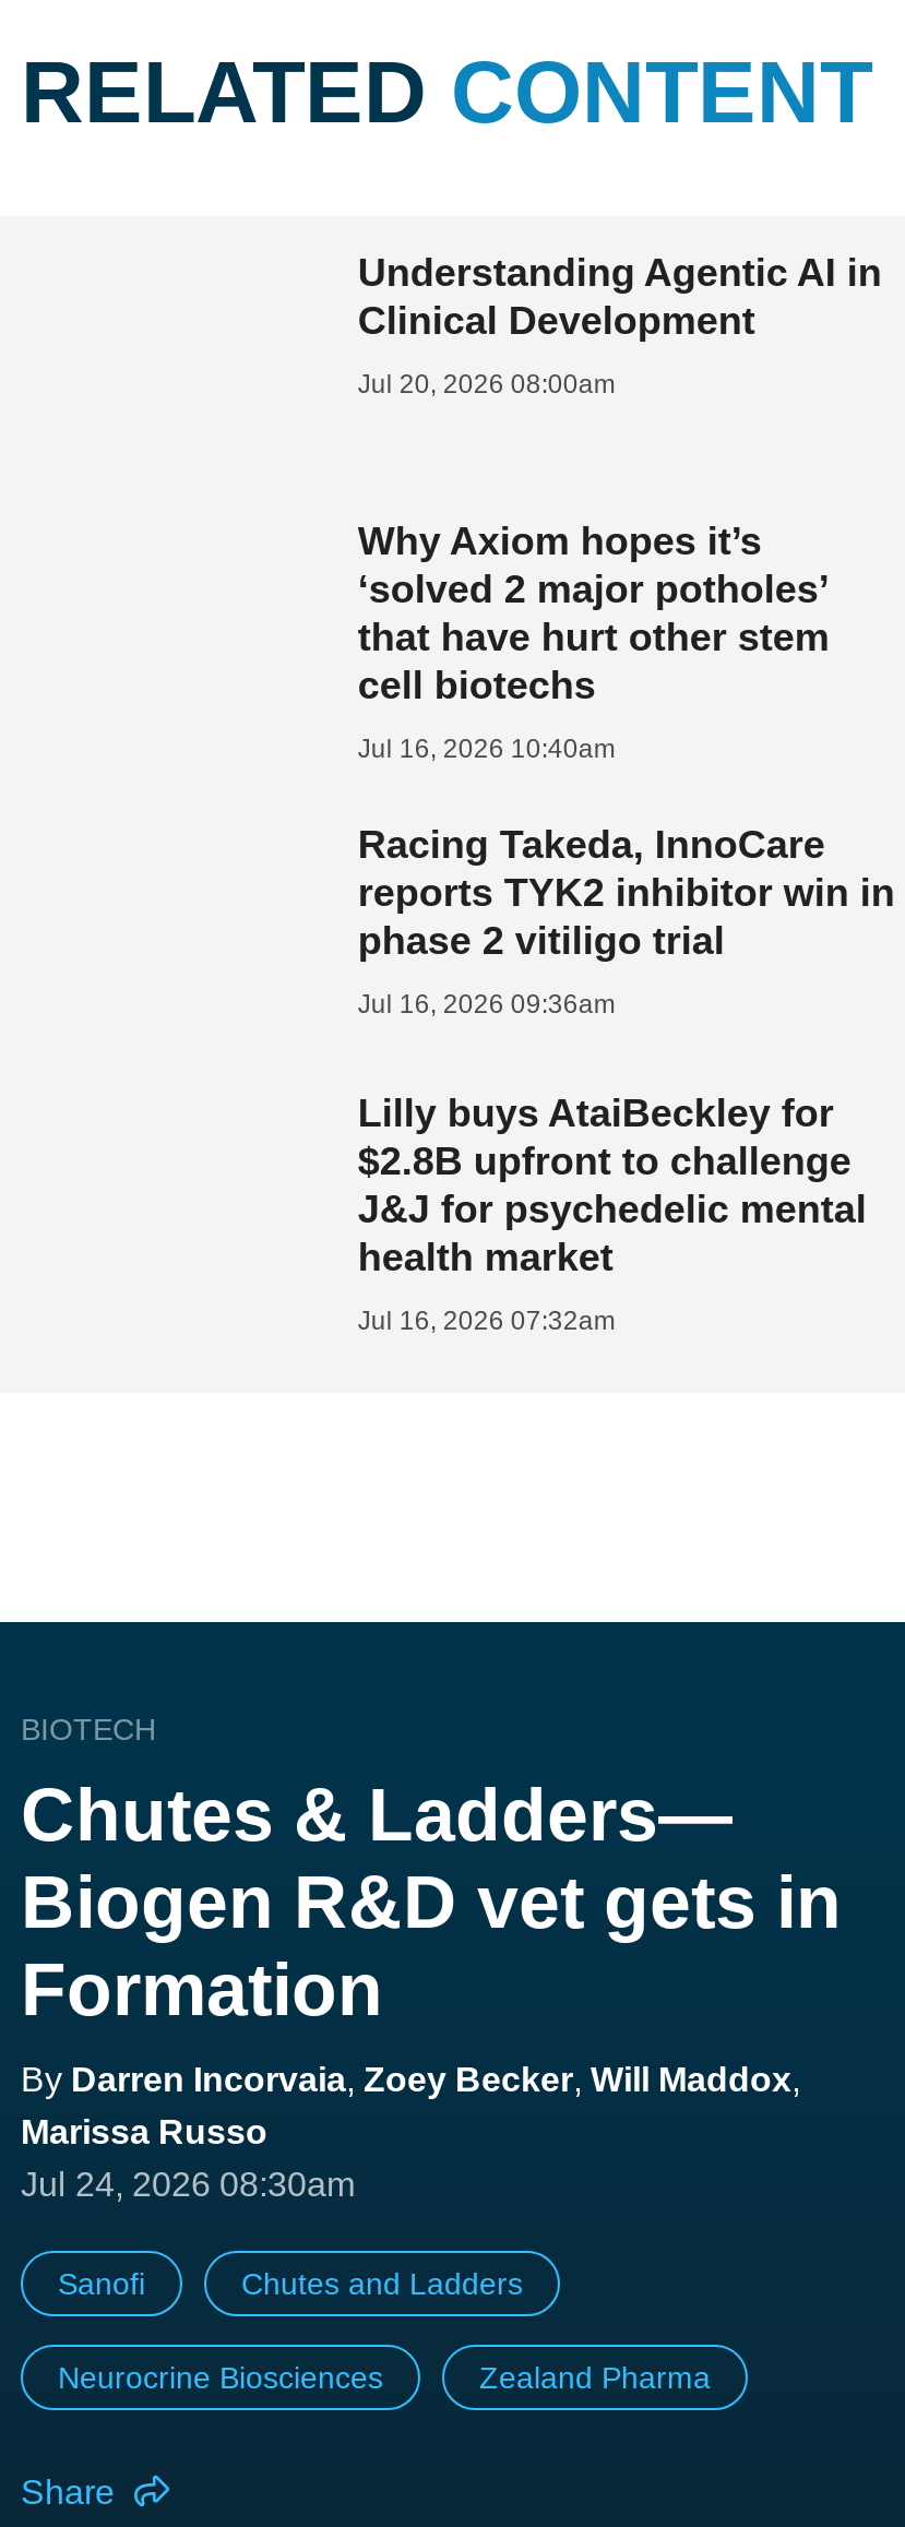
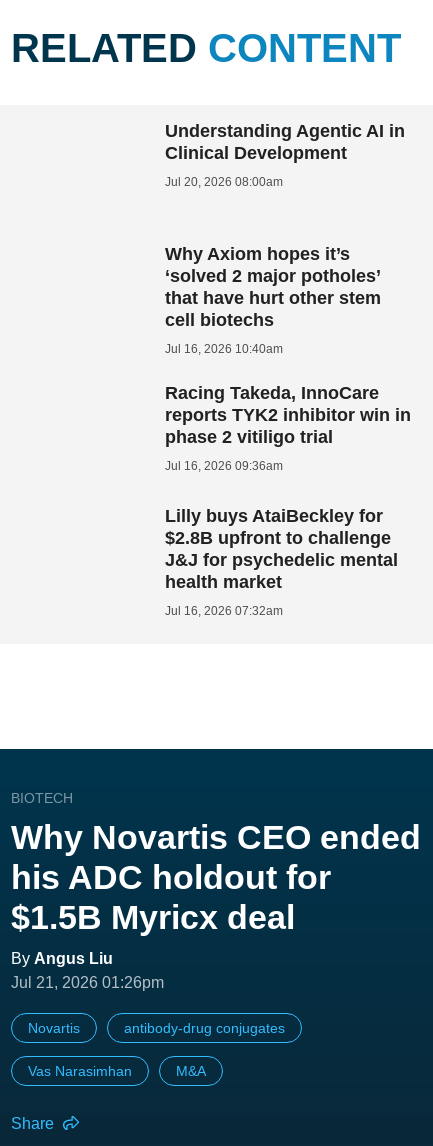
- Chutes & Ladders—
- Biogen R&D vet gets in
- Formation
- By Darren Incorvaia, Zoey Becker, Will Maddox,
- Marissa Russo
- Jul 24, 2026 08:30am
+ Why Novartis CEO ended
+ his ADC holdout for
+ $1.5B Myricx deal
+ By Angus Liu
+ Jul 21, 2026 01:26pm

- Sanofi
- Chutes and Ladders
+ Novartis
+ antibody-drug conjugates

- Neurocrine Biosciences
- Zealand Pharma
+ Vas Narasimhan
+ M&A
